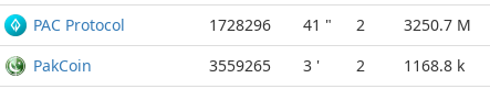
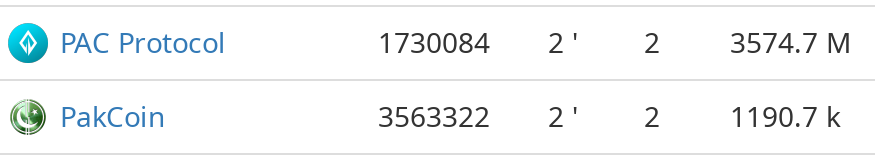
- 1728296
+ 1730084

- 41 "
+ 2 '

- 3250.7 M
+ 3574.7 M

- 3559265
+ 3563322

- 3 '
+ 2 '

- 1168.8 k
+ 1190.7 k
